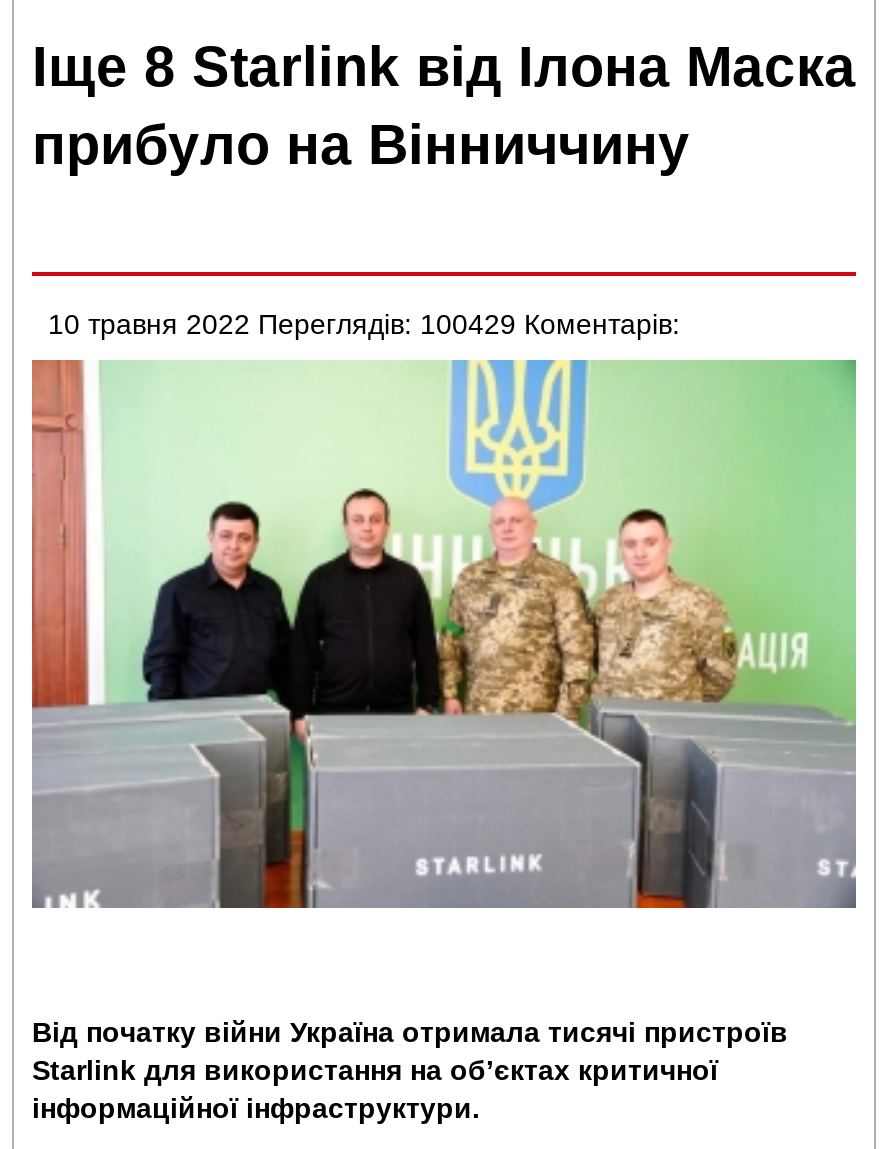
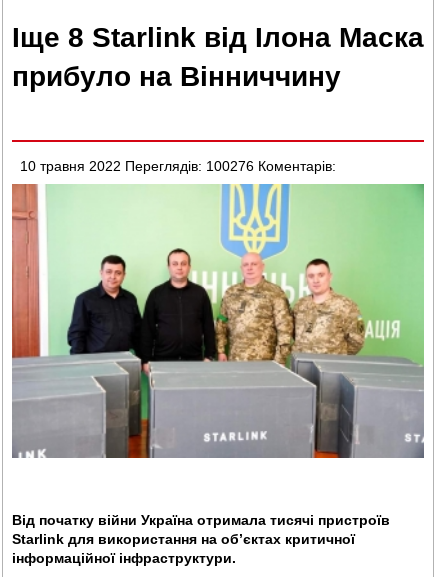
- 10 травня 2022 Переглядів: 100429 Коментарів:
+ 10 травня 2022 Переглядів: 100276 Коментарів:
